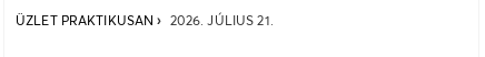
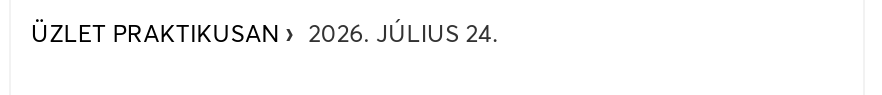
- ÜZLET PRAKTIKUSAN 2026. JÚLIUS 21.
+ ÜZLET PRAKTIKUSAN 2026. JÚLIUS 24.
